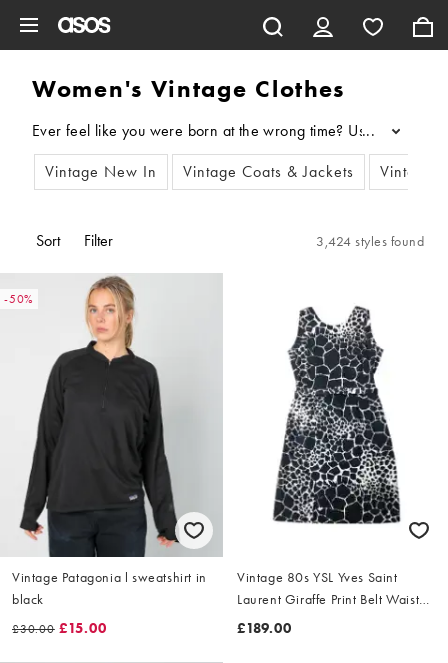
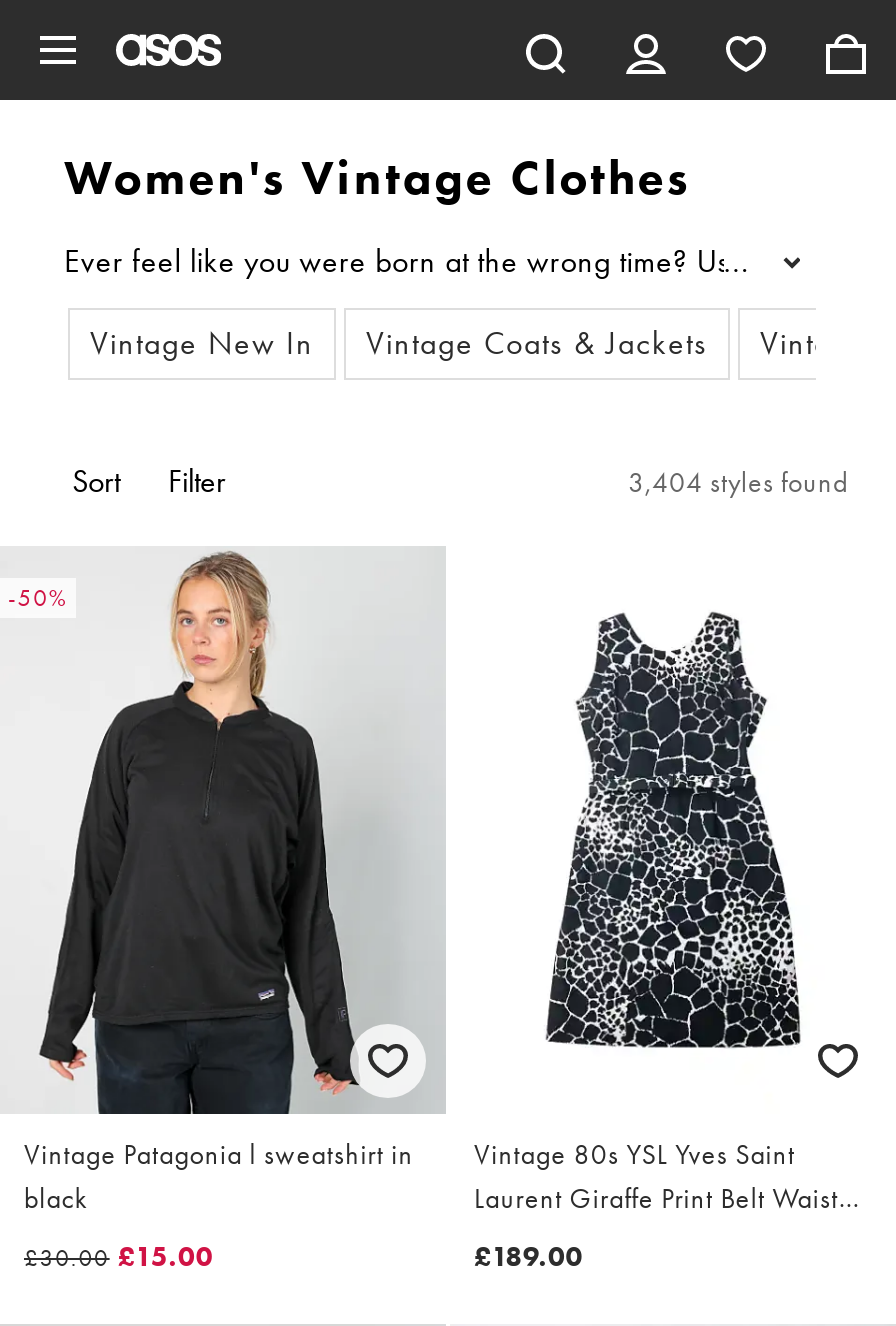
- 3,424 styles found
+ 3,404 styles found
